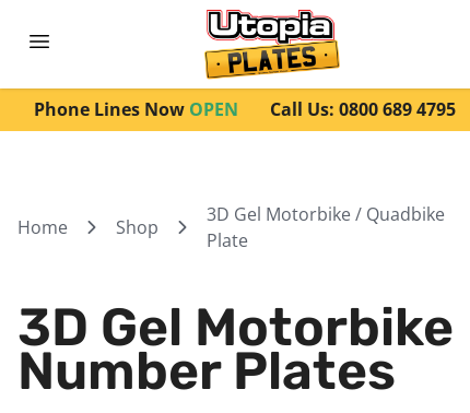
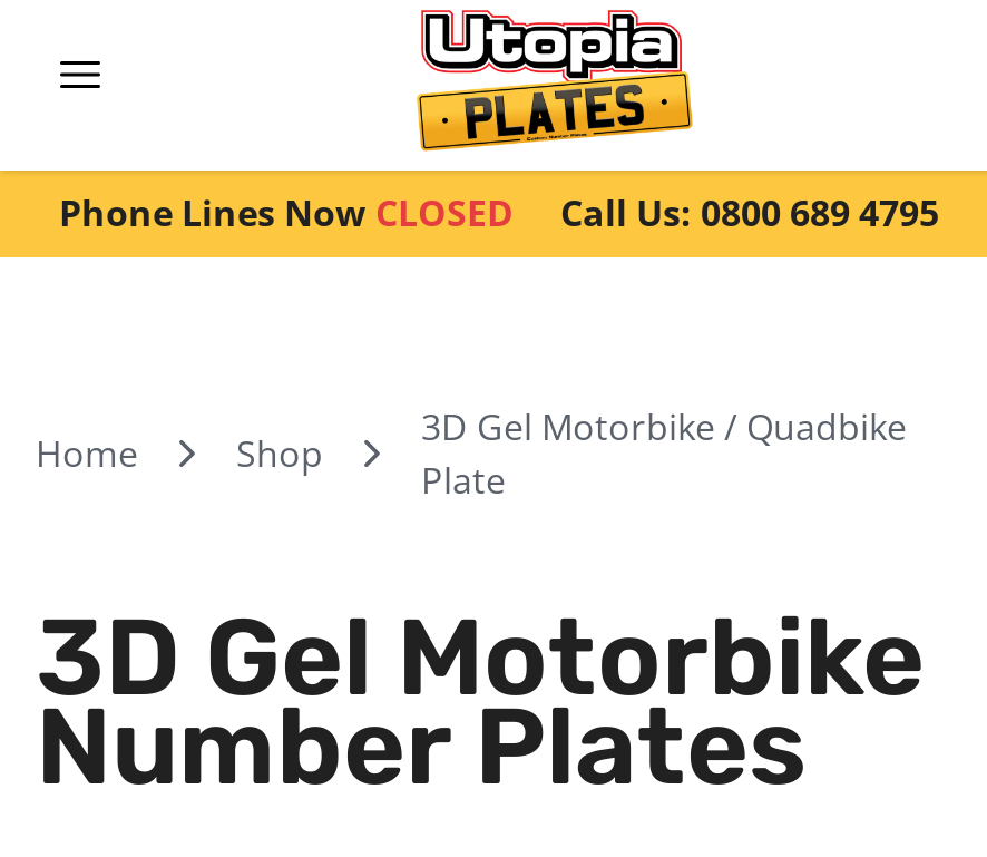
- Phone Lines Now OPEN
+ Phone Lines Now CLOSED
